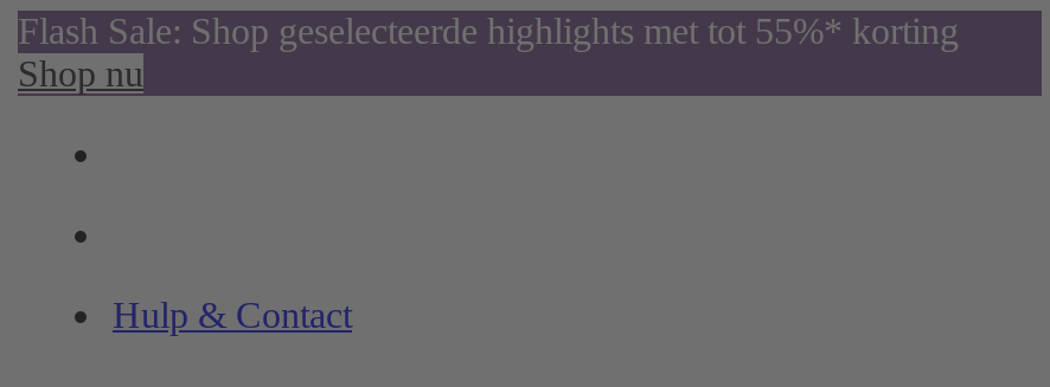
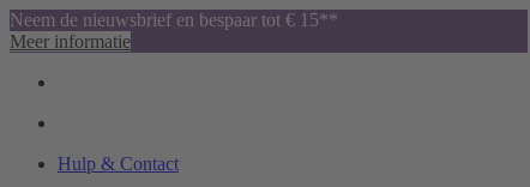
- Flash Sale: Shop geselecteerde highlights met tot 55%* korting
- Shop nu
+ Neem de nieuwsbrief en bespaar tot € 15**
+ Meer informatie
